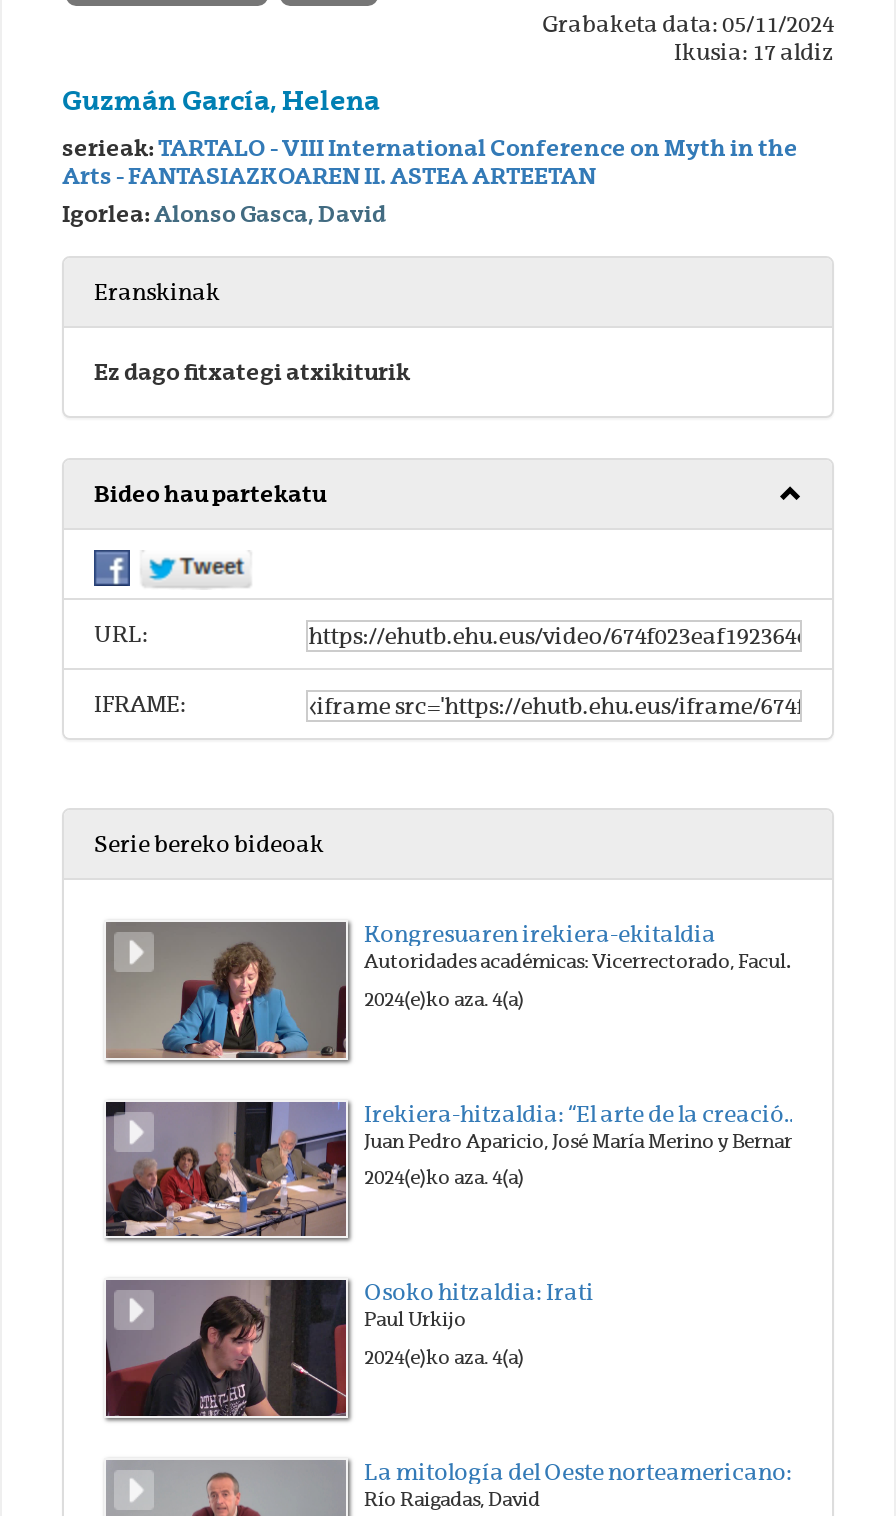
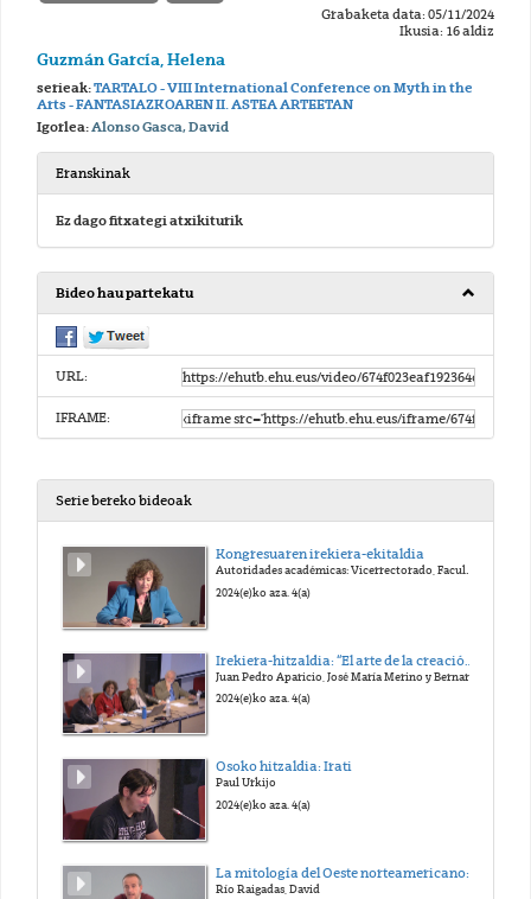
- Ikusia: 17 aldiz
+ Ikusia: 16 aldiz
